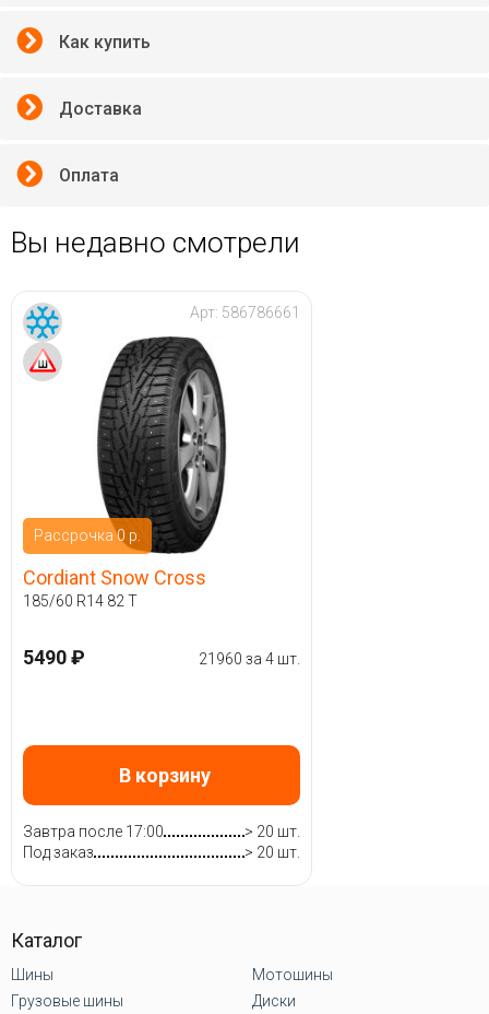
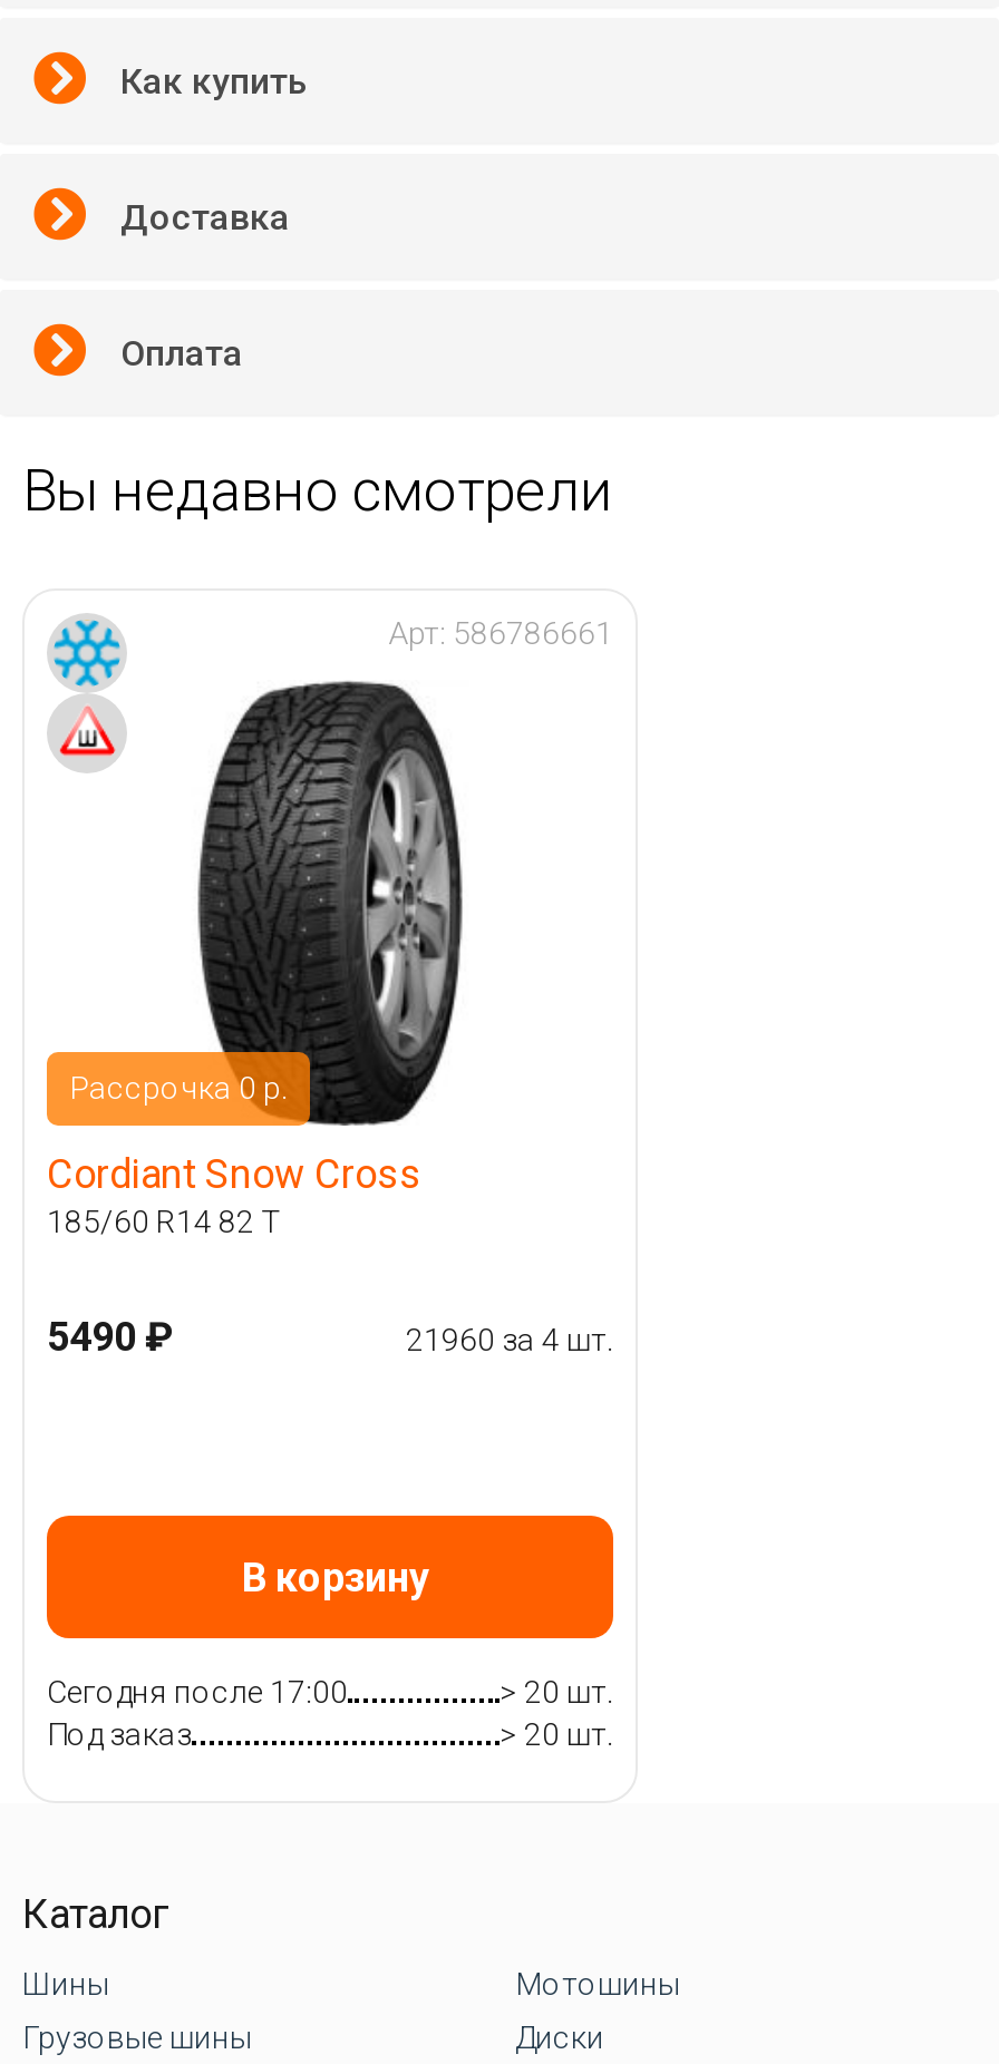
- Завтра после 17:00
+ Сегодня после 17:00
